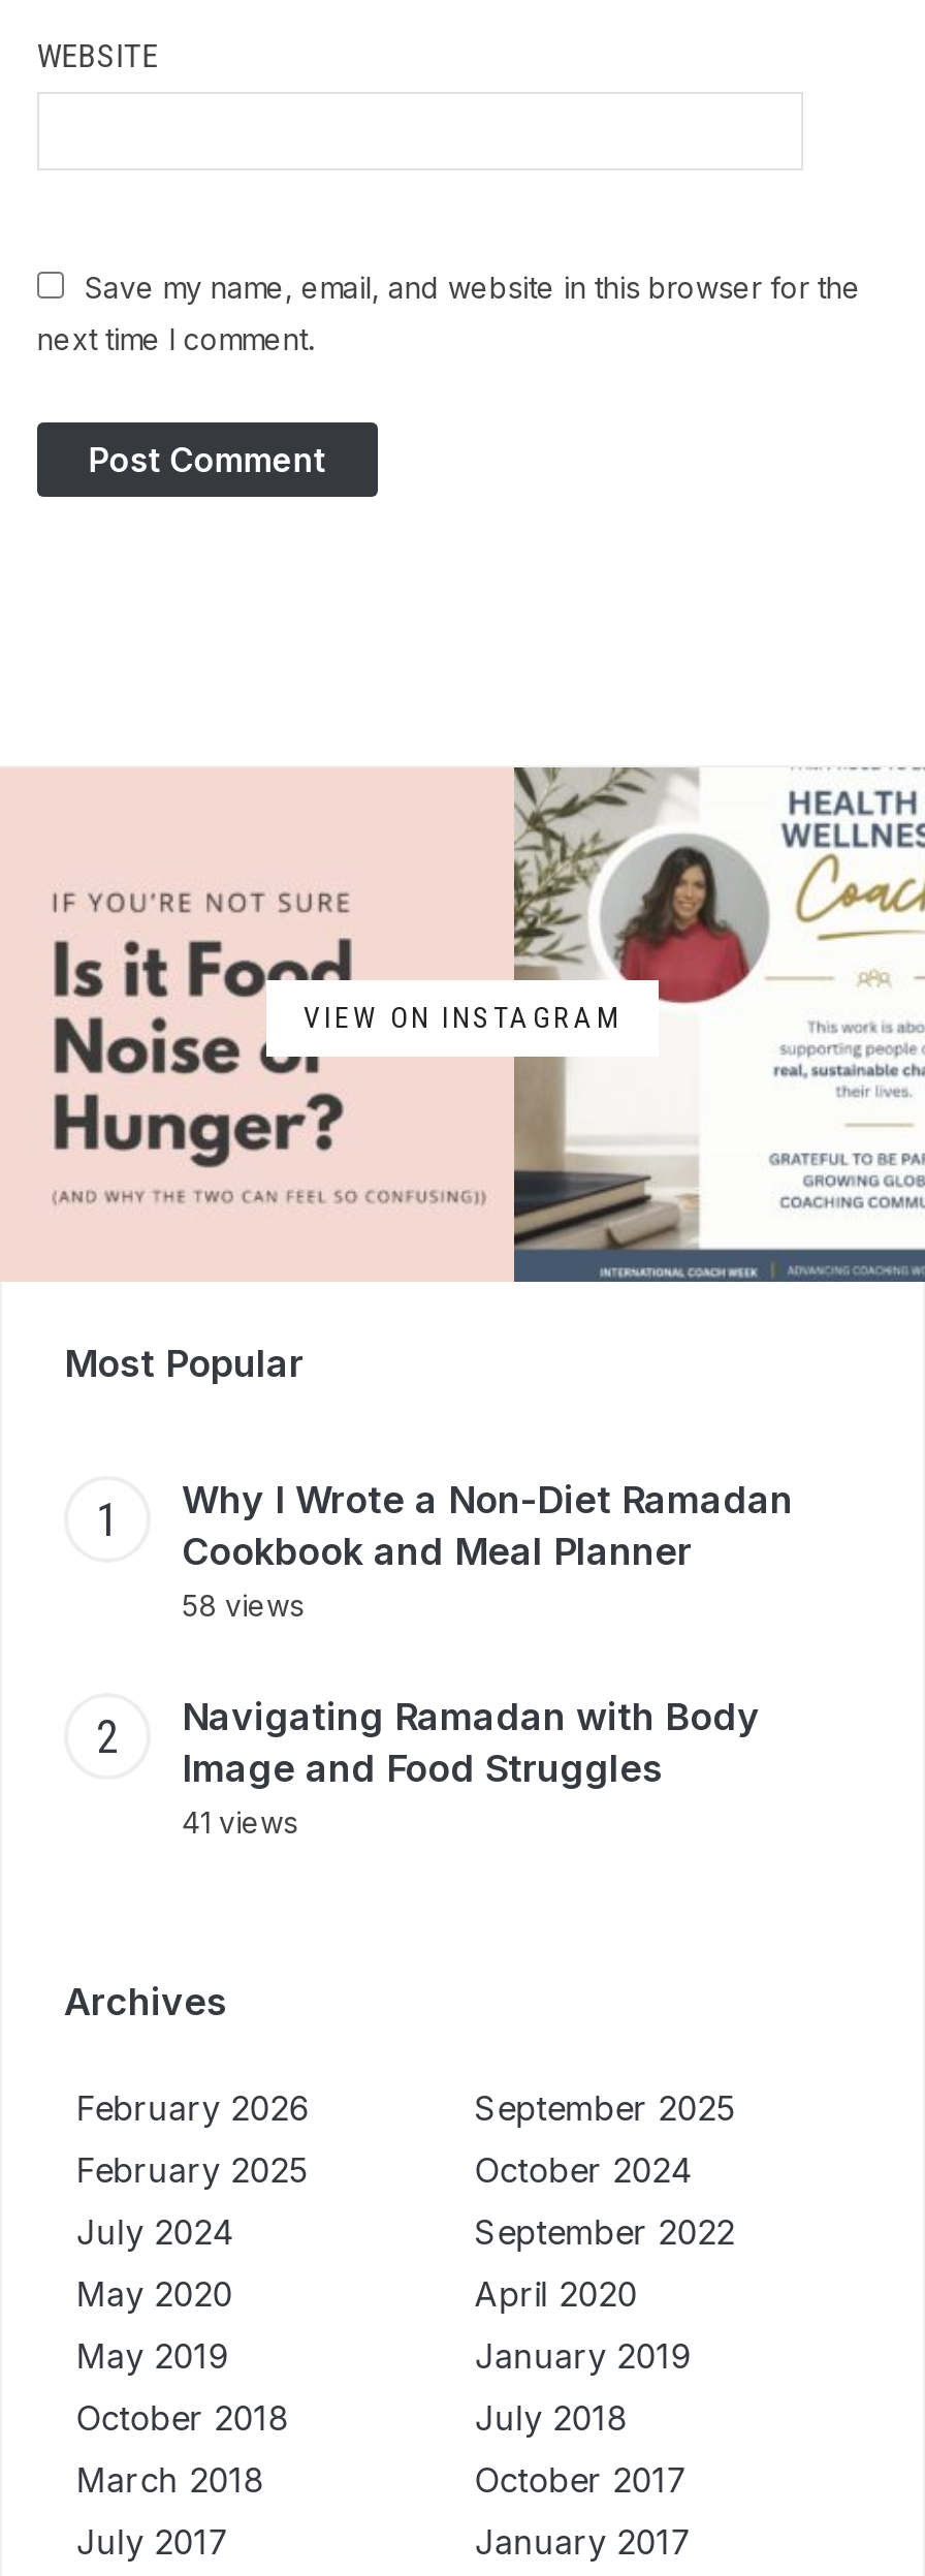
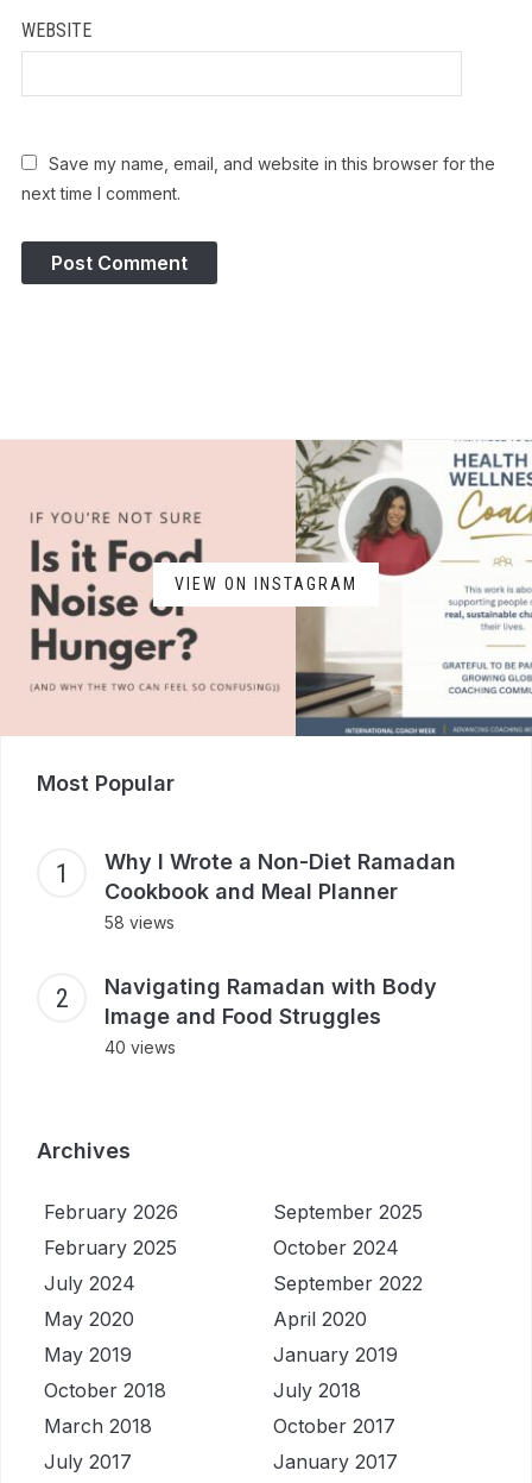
- 41 views
+ 40 views
